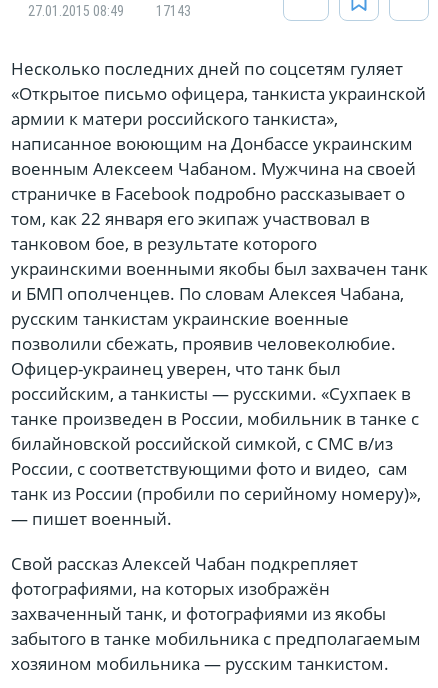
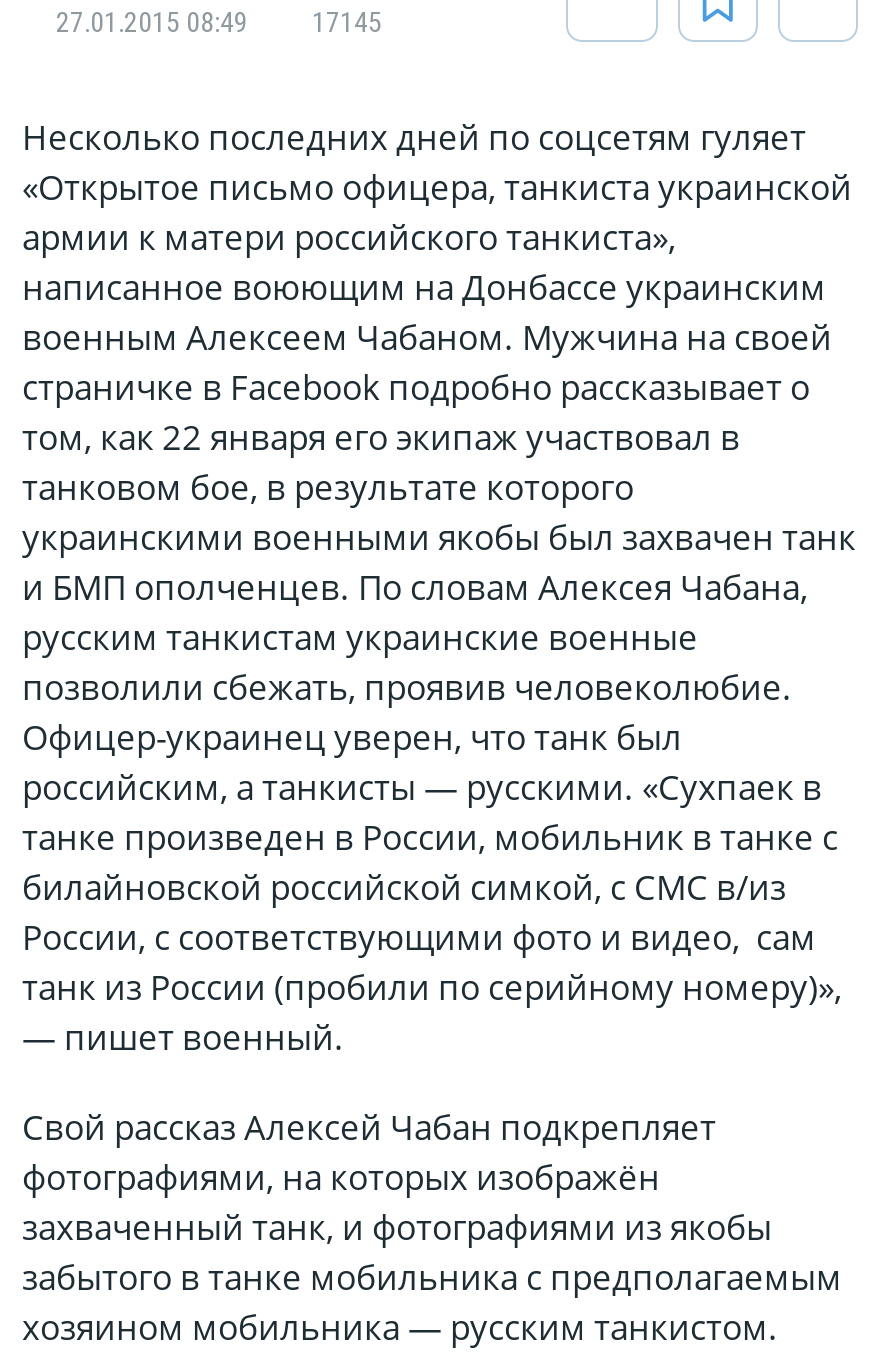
- 17143
+ 17145
